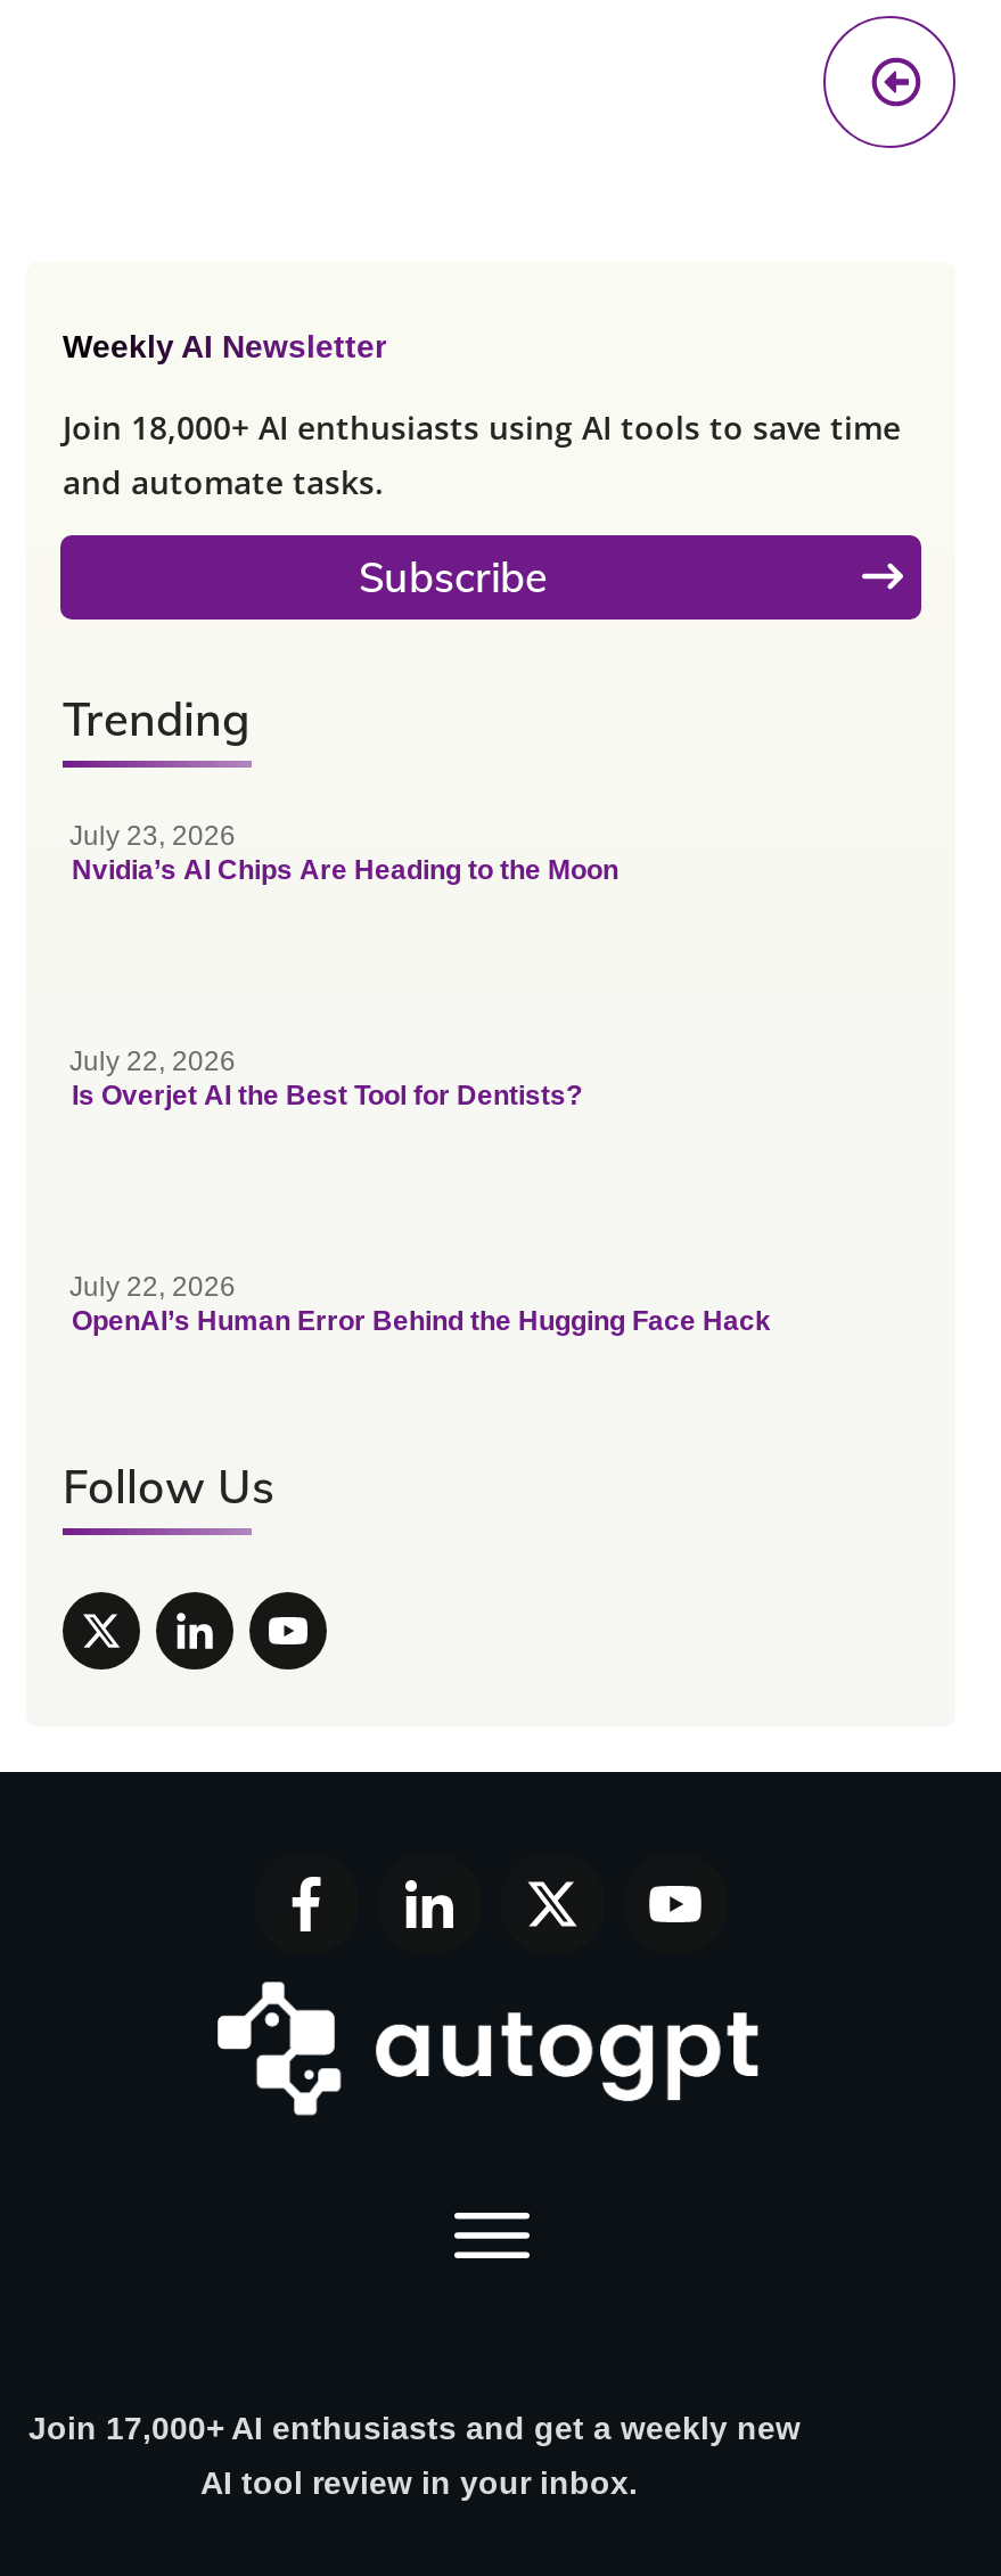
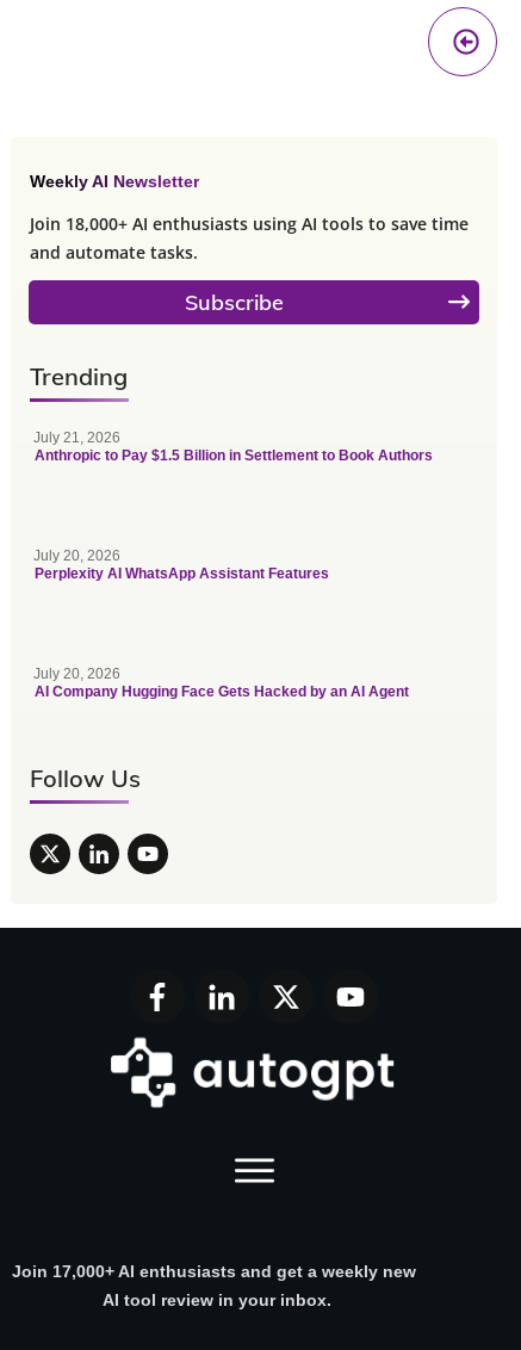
- July 23, 2026
- Nvidia’s AI Chips Are Heading to the Moon
+ July 21, 2026
+ Anthropic to Pay $1.5 Billion in Settlement to Book Authors

- July 22, 2026
- Is Overjet AI the Best Tool for Dentists?
+ July 20, 2026
+ Perplexity AI WhatsApp Assistant Features

- July 22, 2026
- OpenAI’s Human Error Behind the Hugging Face Hack
+ July 20, 2026
+ AI Company Hugging Face Gets Hacked by an AI Agent
